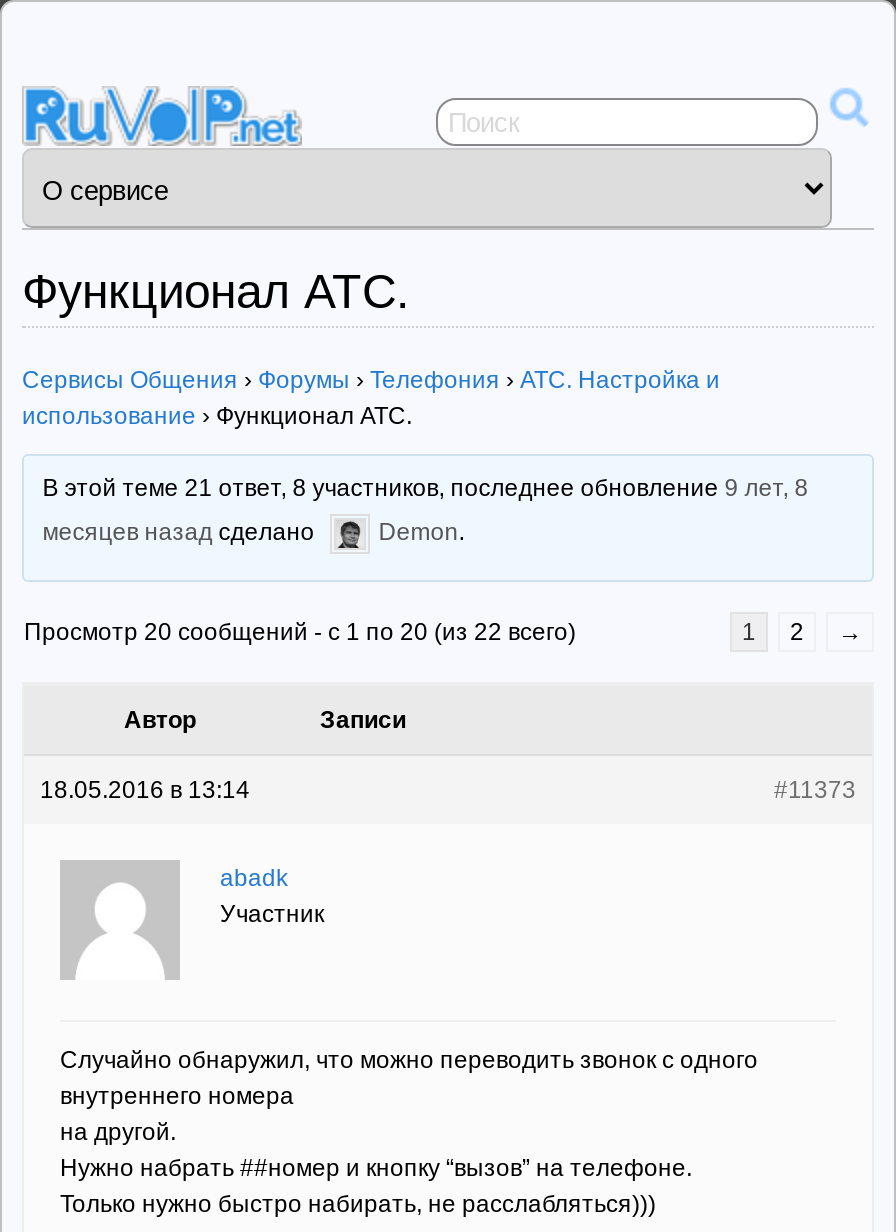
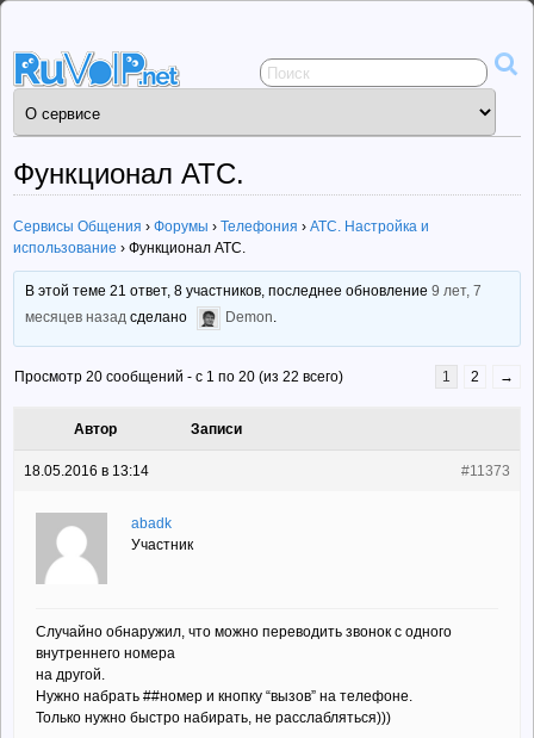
- В этой теме 21 ответ, 8 участников, последнее обновление 9 лет, 8
+ В этой теме 21 ответ, 8 участников, последнее обновление 9 лет, 7
